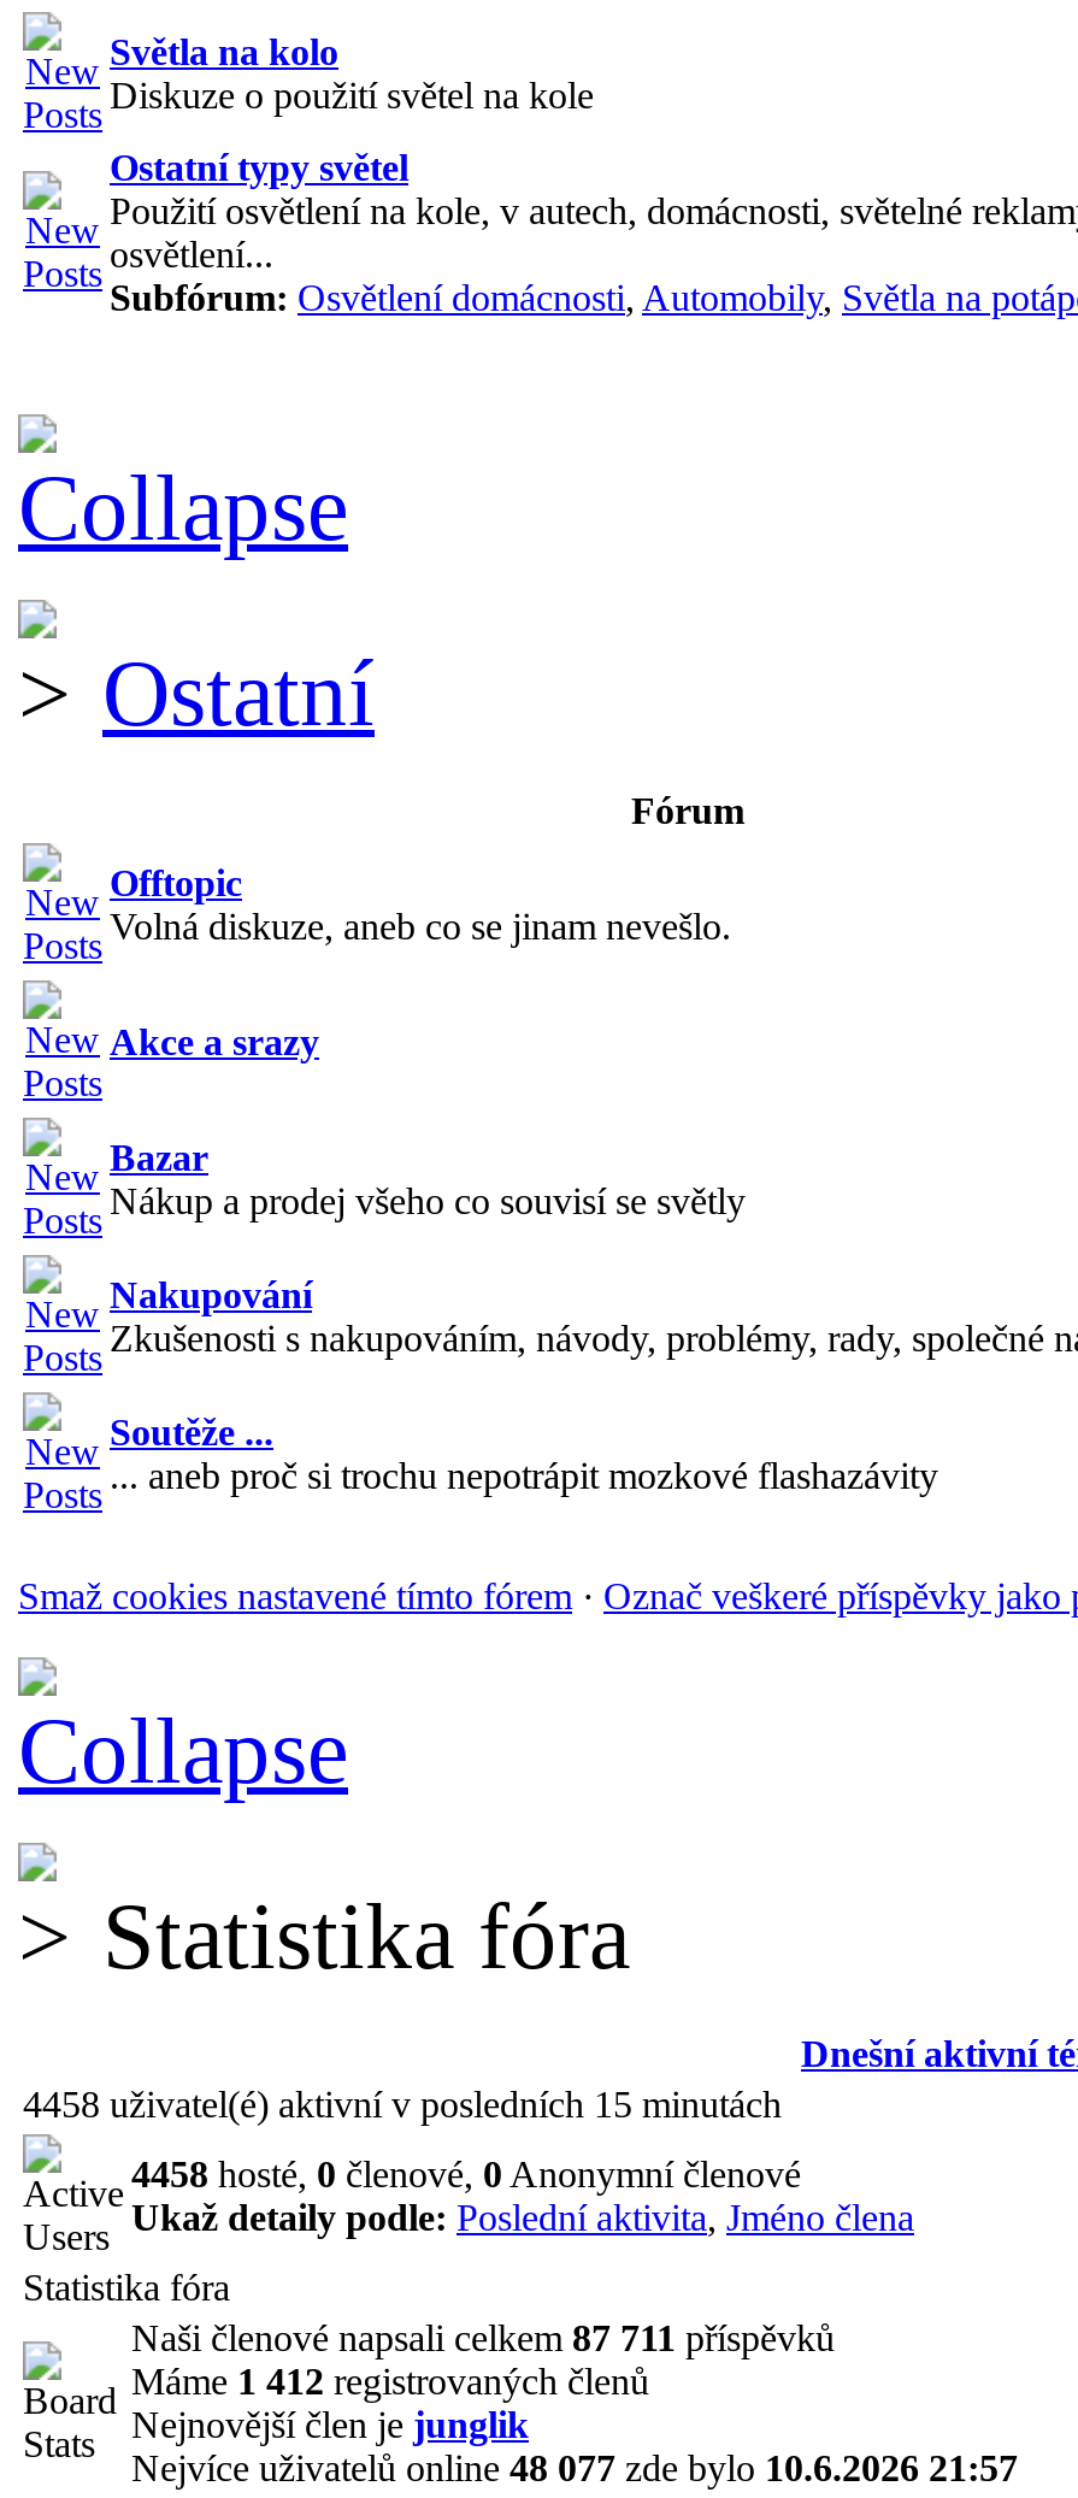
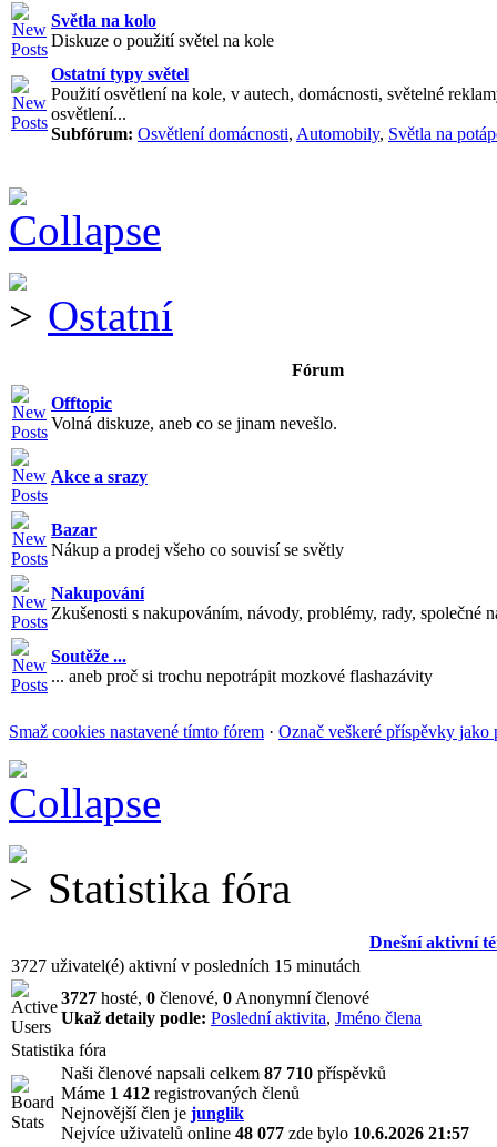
- 4458 uživatel(é) aktivní v posledních 15 minutách
+ 3727 uživatel(é) aktivní v posledních 15 minutách

- 4458 hosté, 0 členové, 0 Anonymní členové
+ 3727 hosté, 0 členové, 0 Anonymní členové

- Naši členové napsali celkem 87 711 příspěvků
+ Naši členové napsali celkem 87 710 příspěvků
